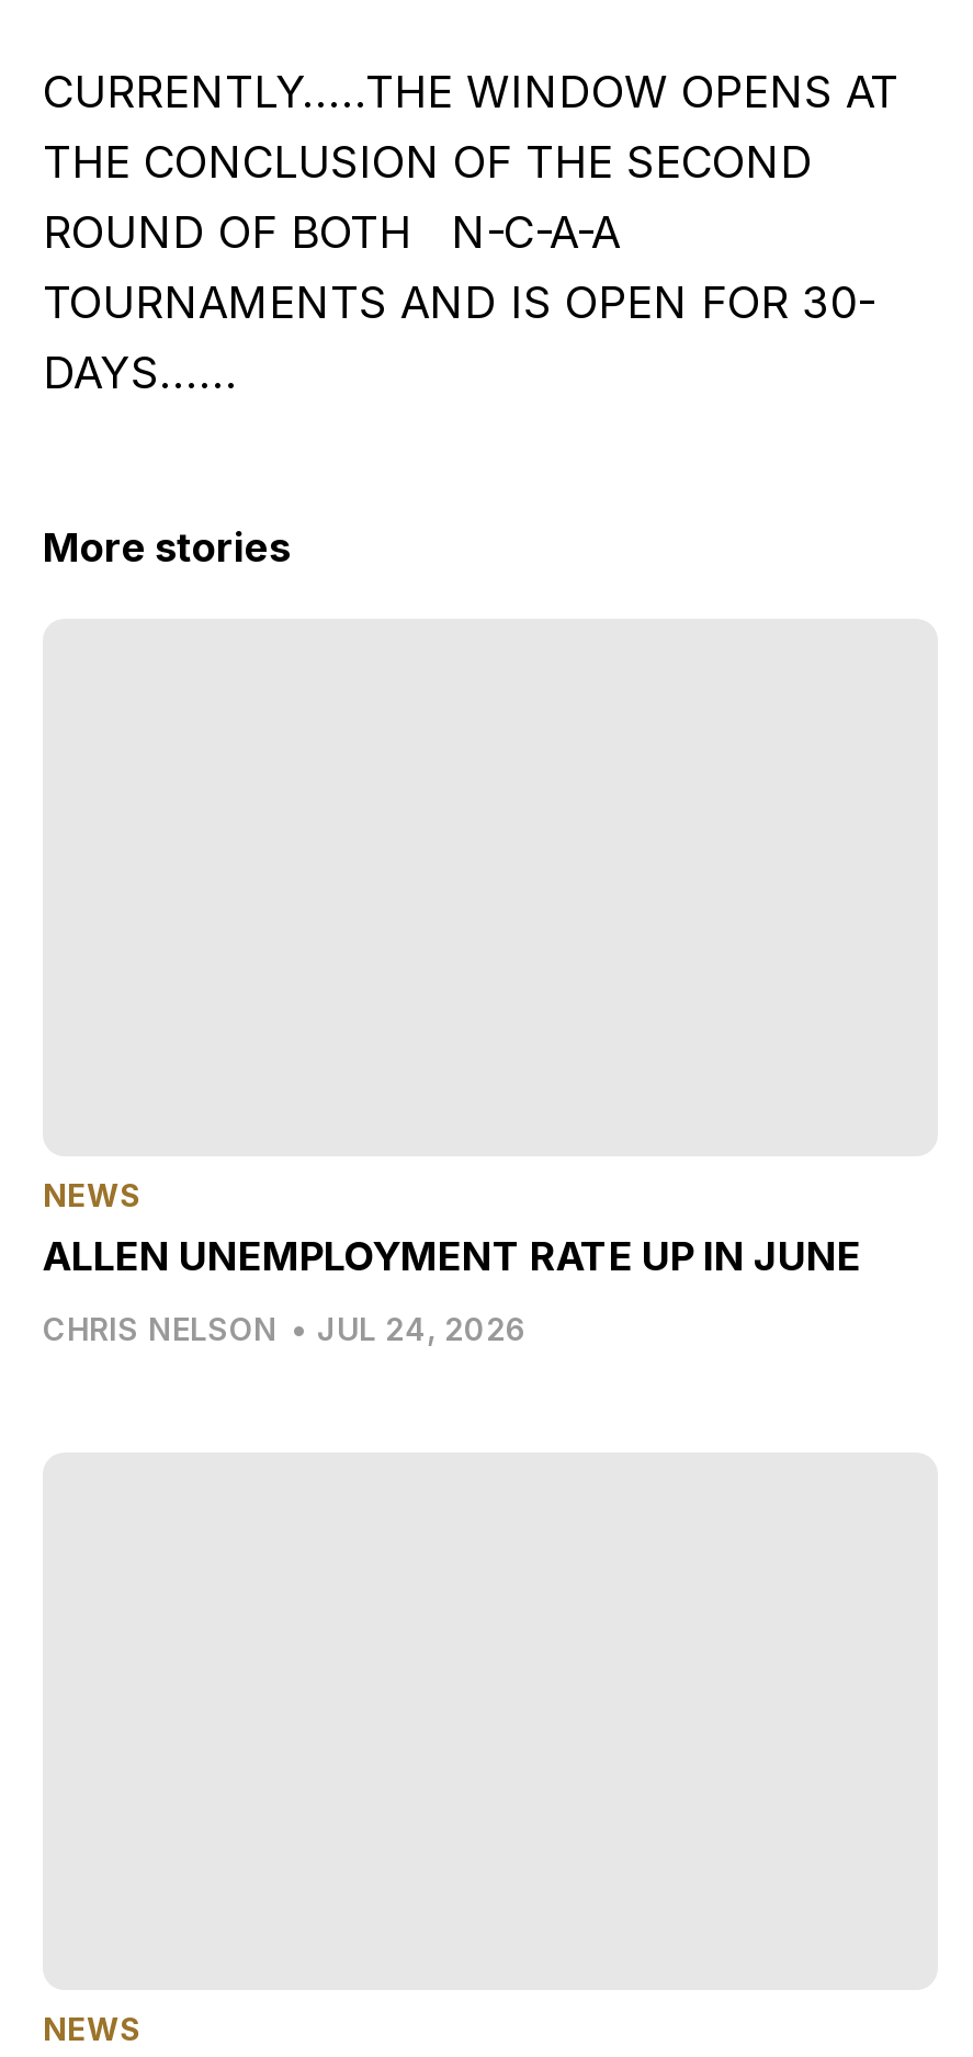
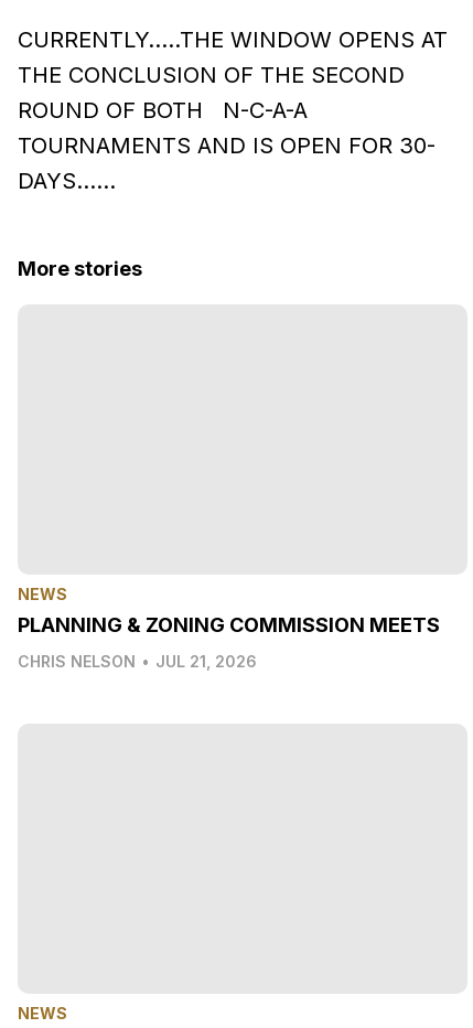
- ALLEN UNEMPLOYMENT RATE UP IN JUNE
+ PLANNING & ZONING COMMISSION MEETS

- CHRIS NELSON • JUL 24, 2026
+ CHRIS NELSON • JUL 21, 2026
